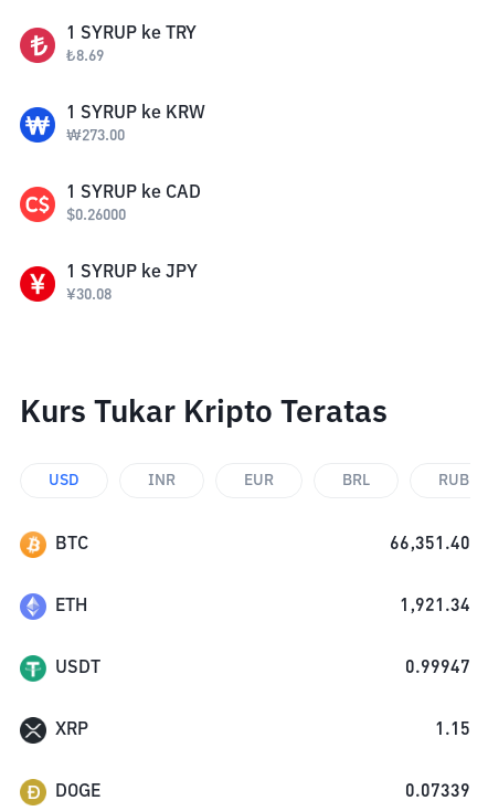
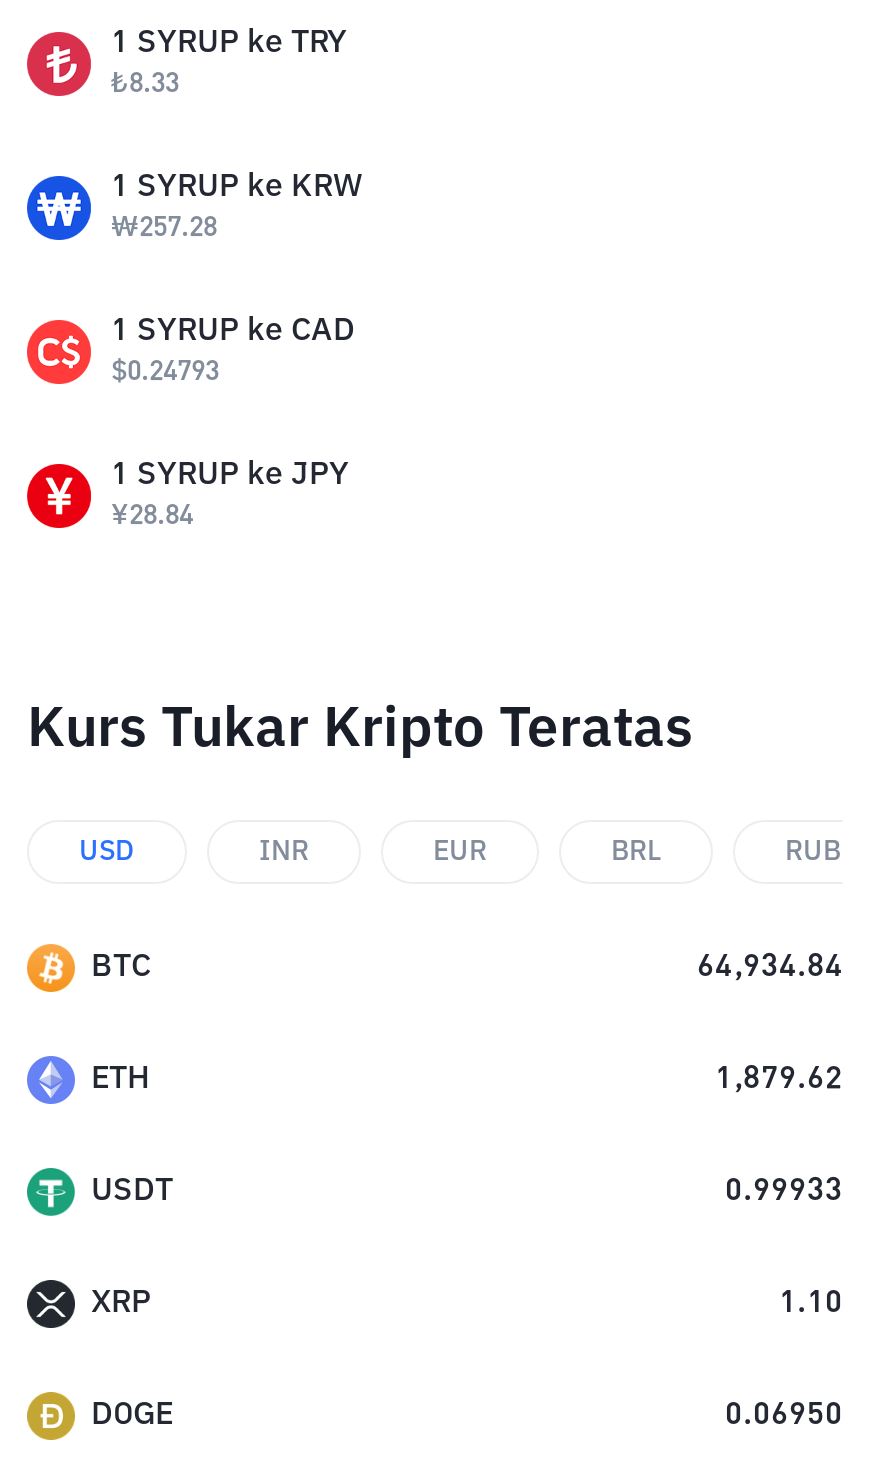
- ₺8.69
+ ₺8.33

- ₩273.00
+ ₩257.28

- $0.26000
+ $0.24793

- ¥30.08
+ ¥28.84

- 66,351.40
+ 64,934.84

- 1,921.34
+ 1,879.62

- 0.99947
+ 0.99933

- 1.15
+ 1.10

- 0.07339
+ 0.06950
